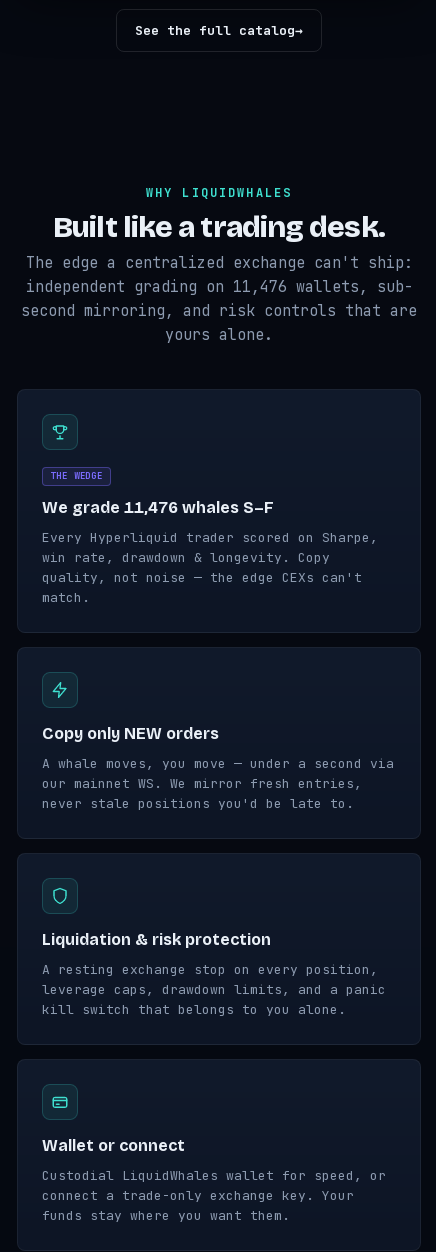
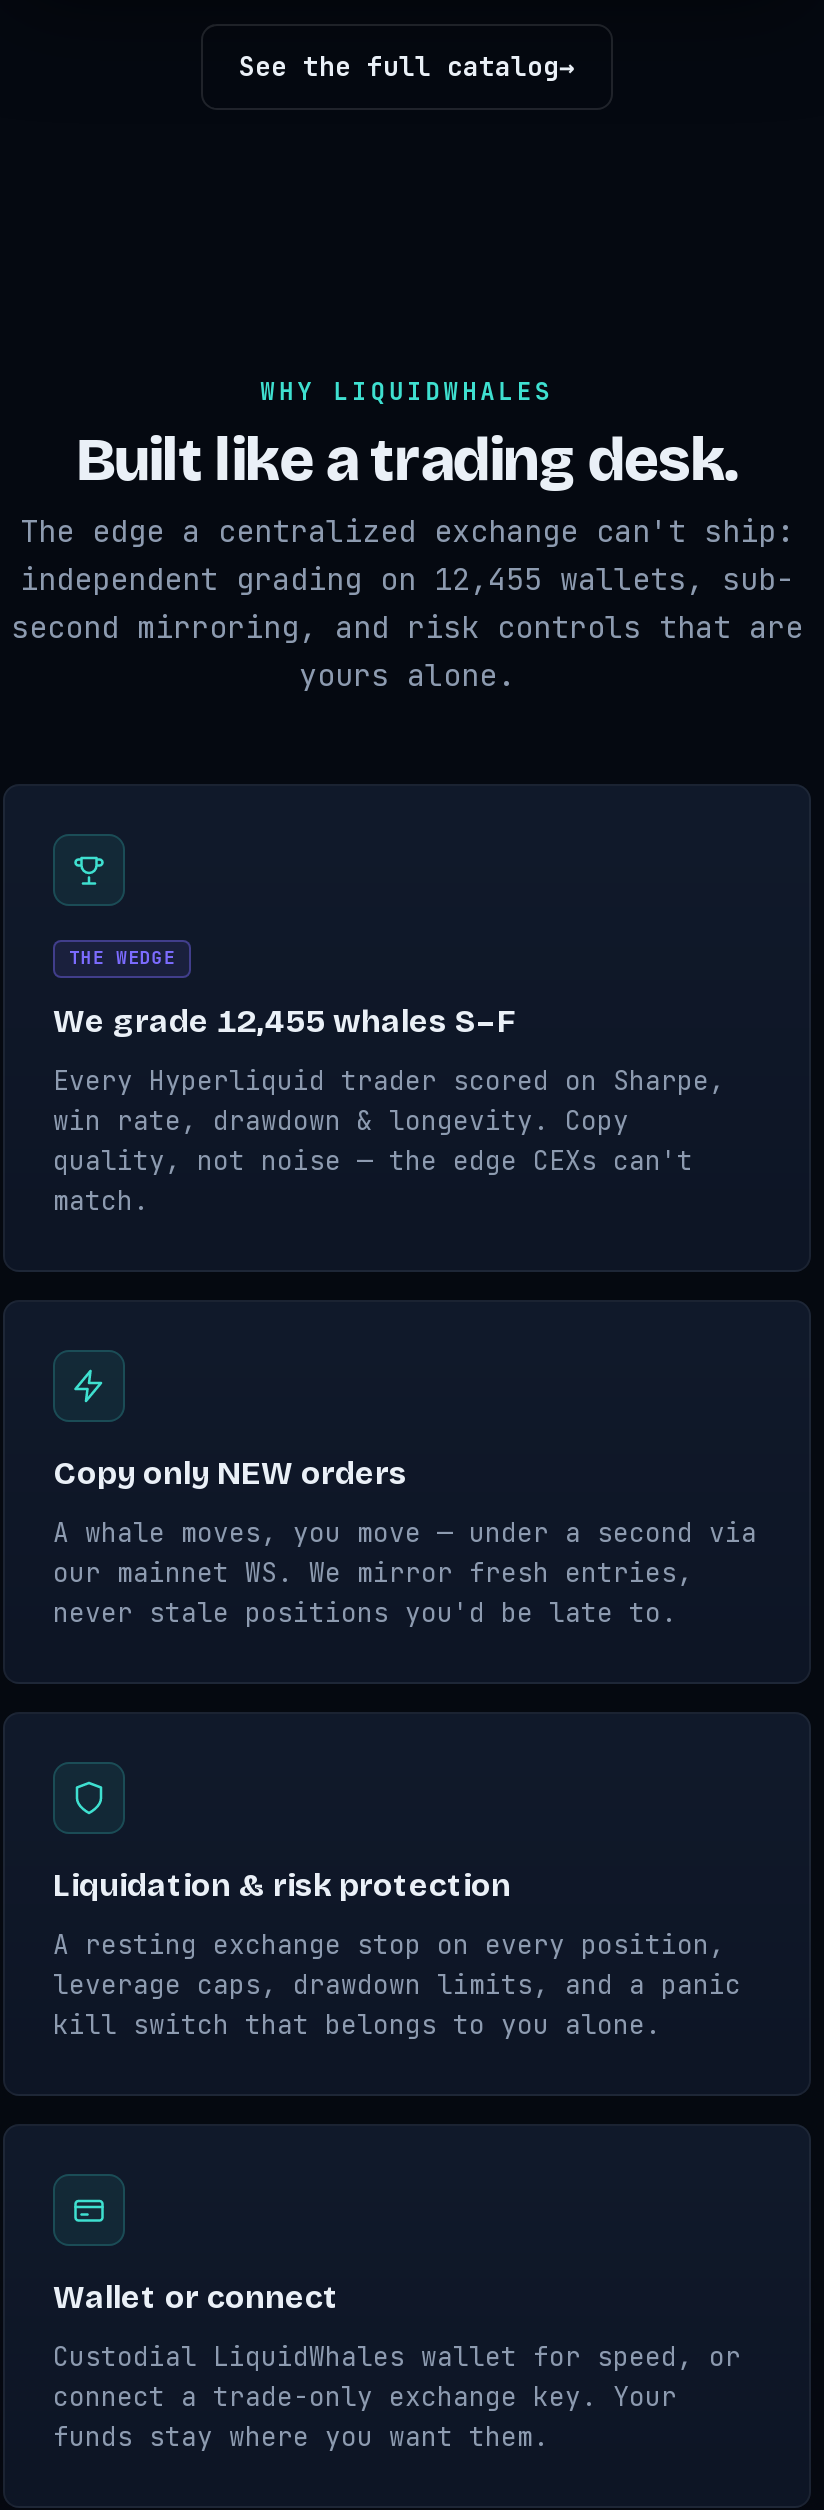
- independent grading on 11,476 wallets, sub-
+ independent grading on 12,455 wallets, sub-

- We grade 11,476 whales S–F
+ We grade 12,455 whales S–F
